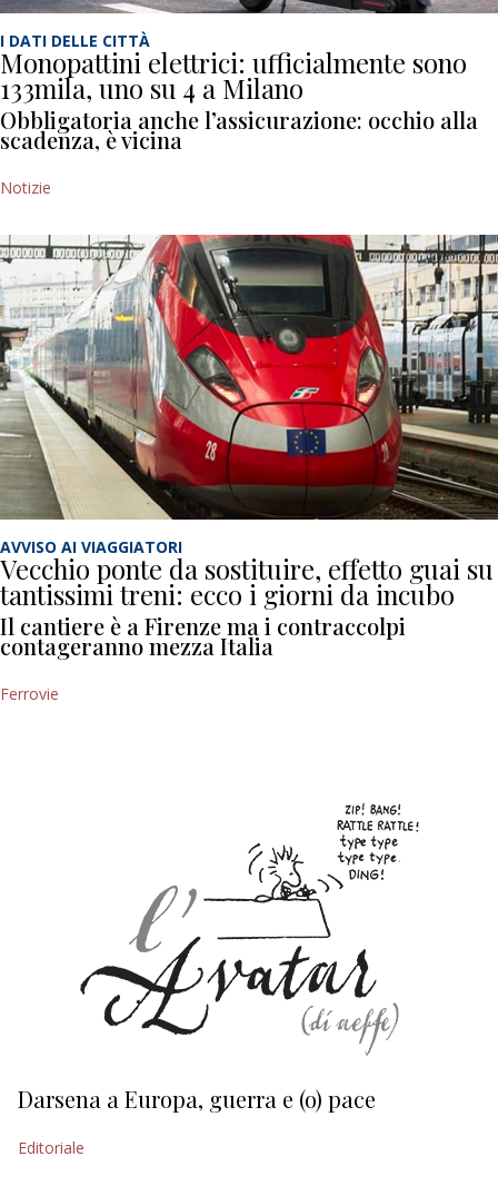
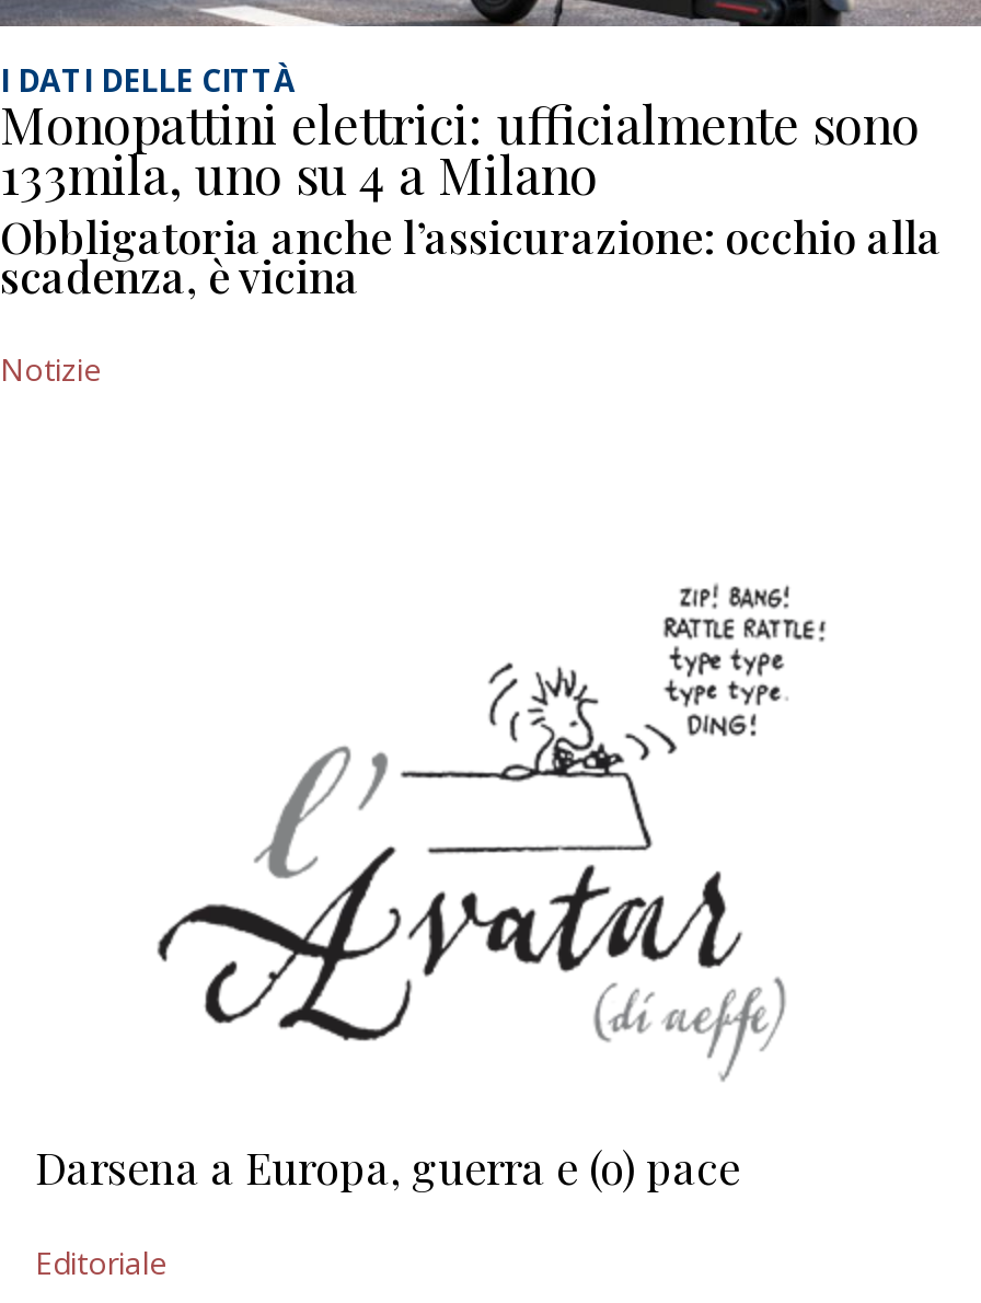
- [image]
- AVVISO AI VIAGGIATORI
- Vecchio ponte da sostituire, effetto guai su
- tantissimi treni: ecco i giorni da incubo
- Il cantiere è a Firenze ma i contraccolpi
- contageranno mezza Italia
- Ferrovie
